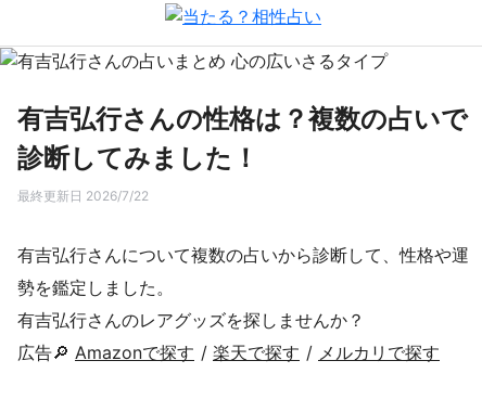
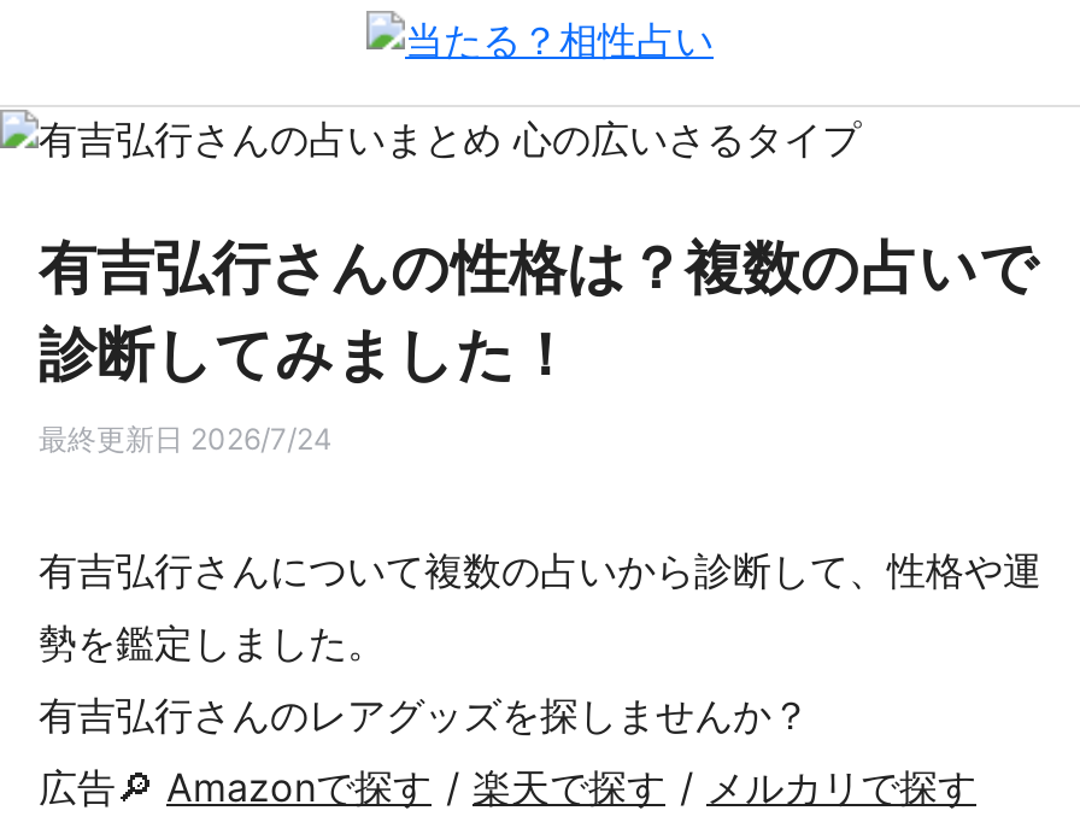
- 最終更新日 2026/7/22
+ 最終更新日 2026/7/24
